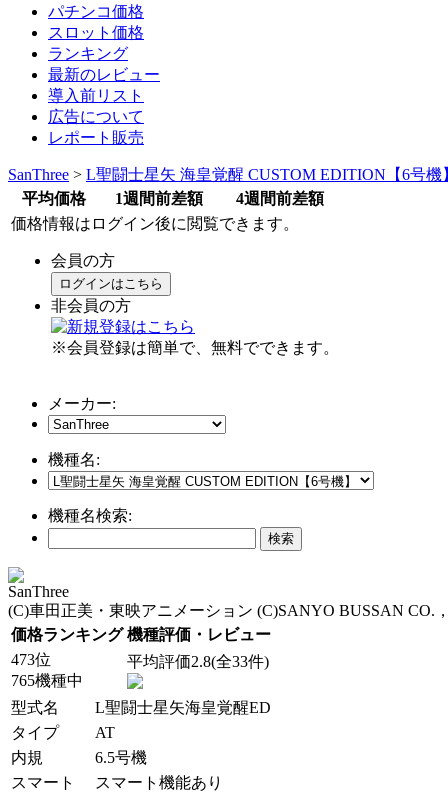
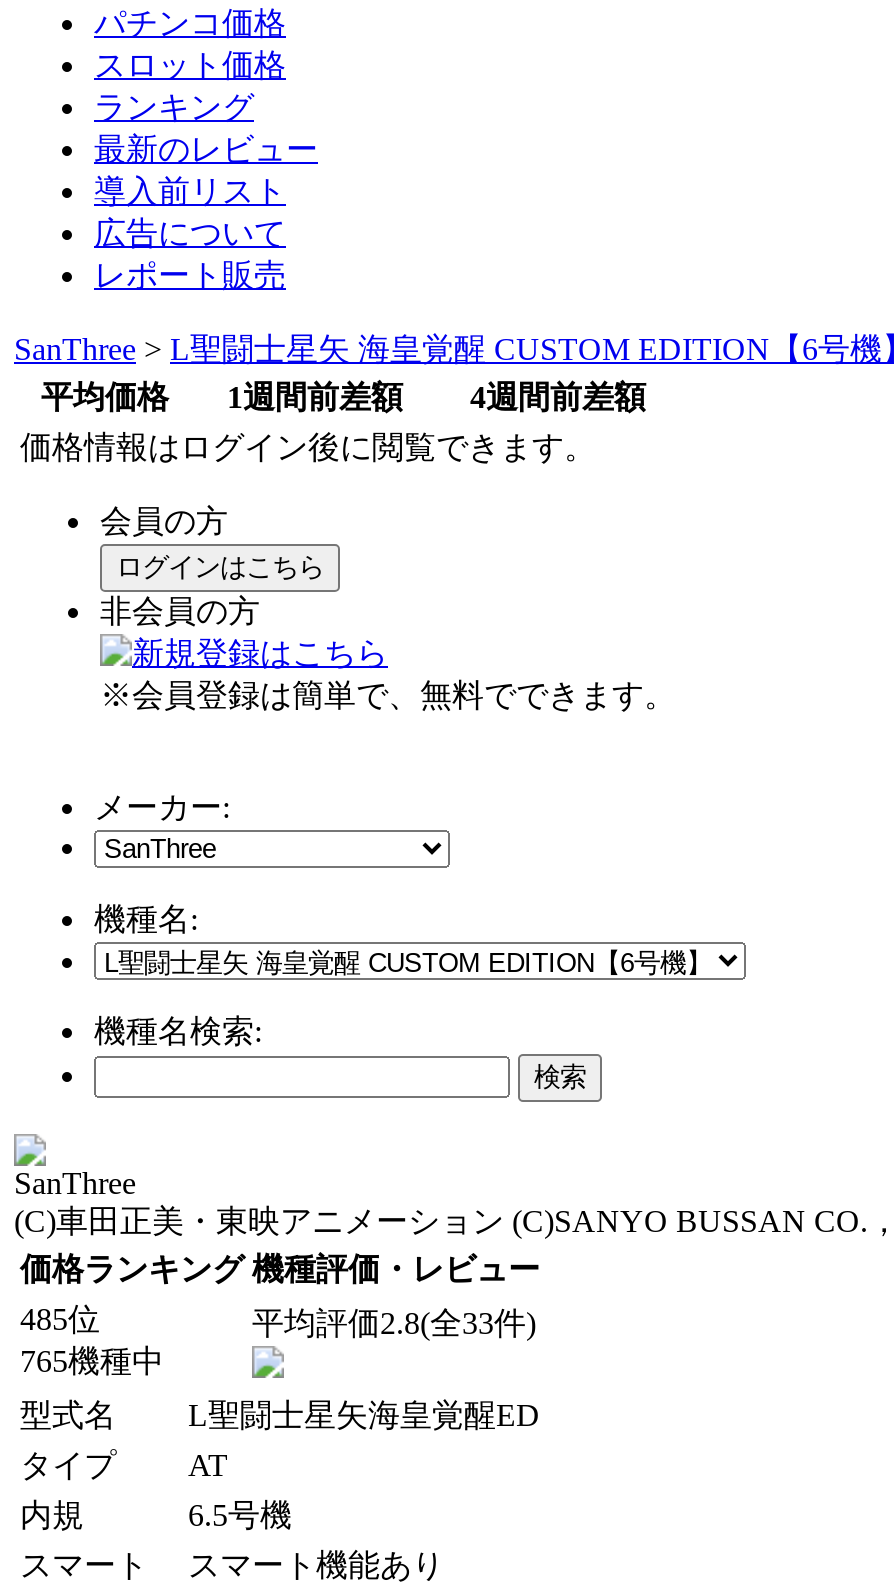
- 473位
+ 485位
